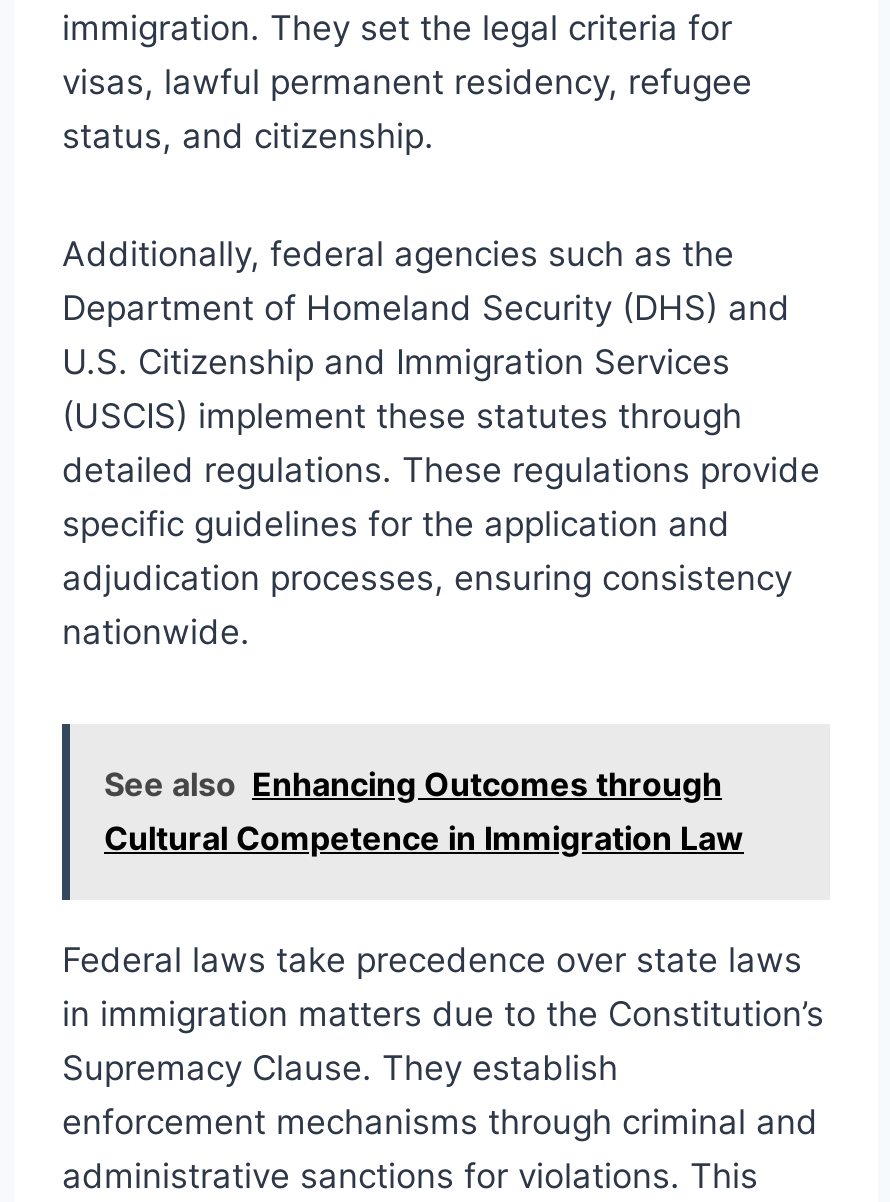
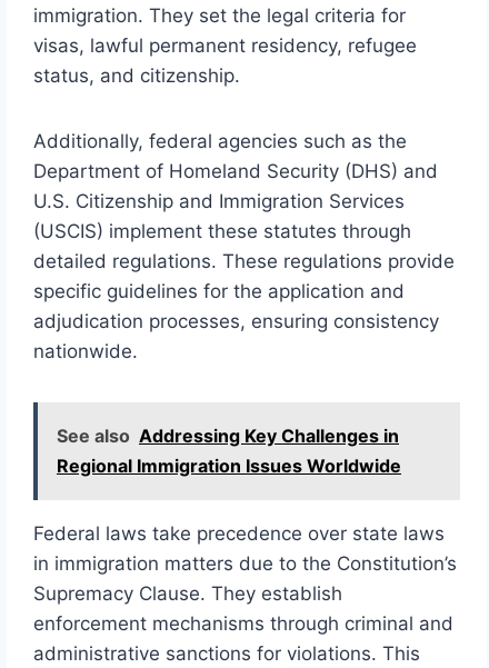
- See also Enhancing Outcomes through
- Cultural Competence in Immigration Law
+ See also Addressing Key Challenges in
+ Regional Immigration Issues Worldwide
